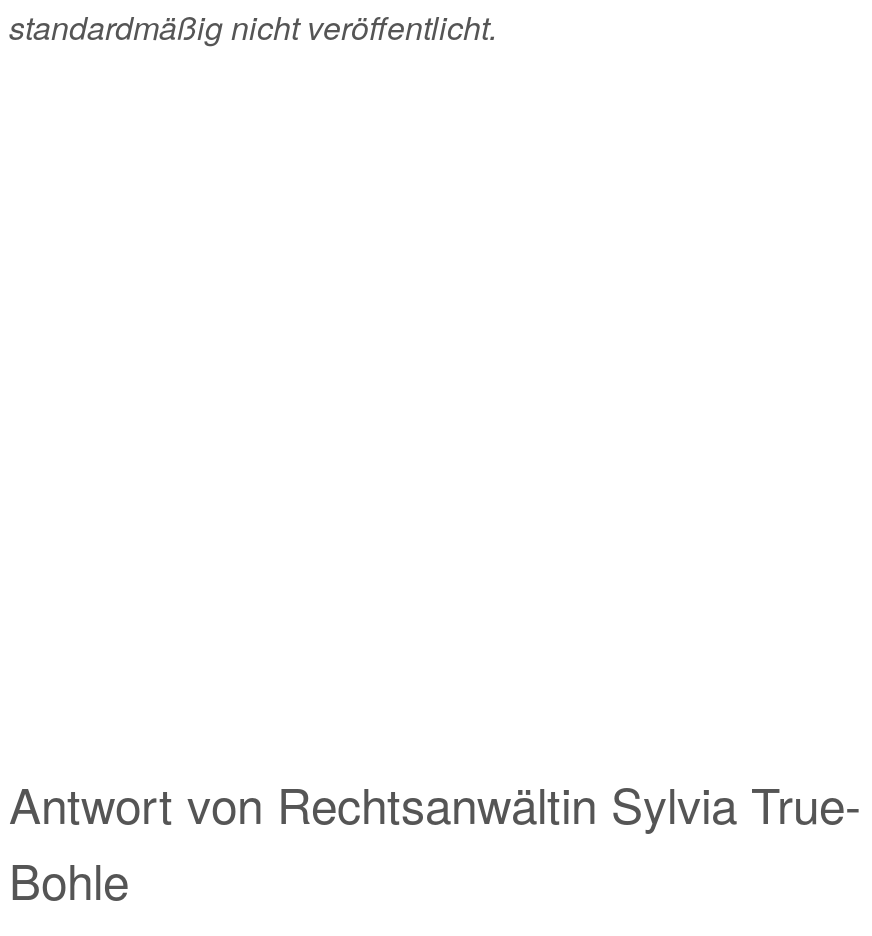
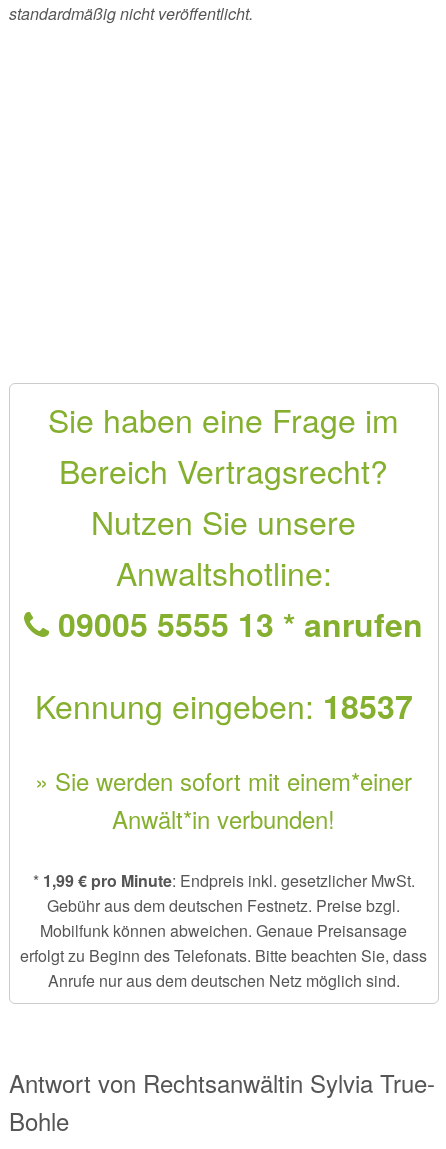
+ Sie haben eine Frage im
+ Bereich Vertragsrecht?
+ Nutzen Sie unsere
+ Anwaltshotline:
+ 09005 5555 13 * anrufen
+ Kennung eingeben: 18537
+ » Sie werden sofort mit einem*einer
+ Anwält*in verbunden!
+ * 1,99 € pro Minute: Endpreis inkl. gesetzlicher MwSt.
+ Gebühr aus dem deutschen Festnetz. Preise bzgl.
+ Mobilfunk können abweichen. Genaue Preisansage
+ erfolgt zu Beginn des Telefonats. Bitte beachten Sie, dass
+ Anrufe nur aus dem deutschen Netz möglich sind.
